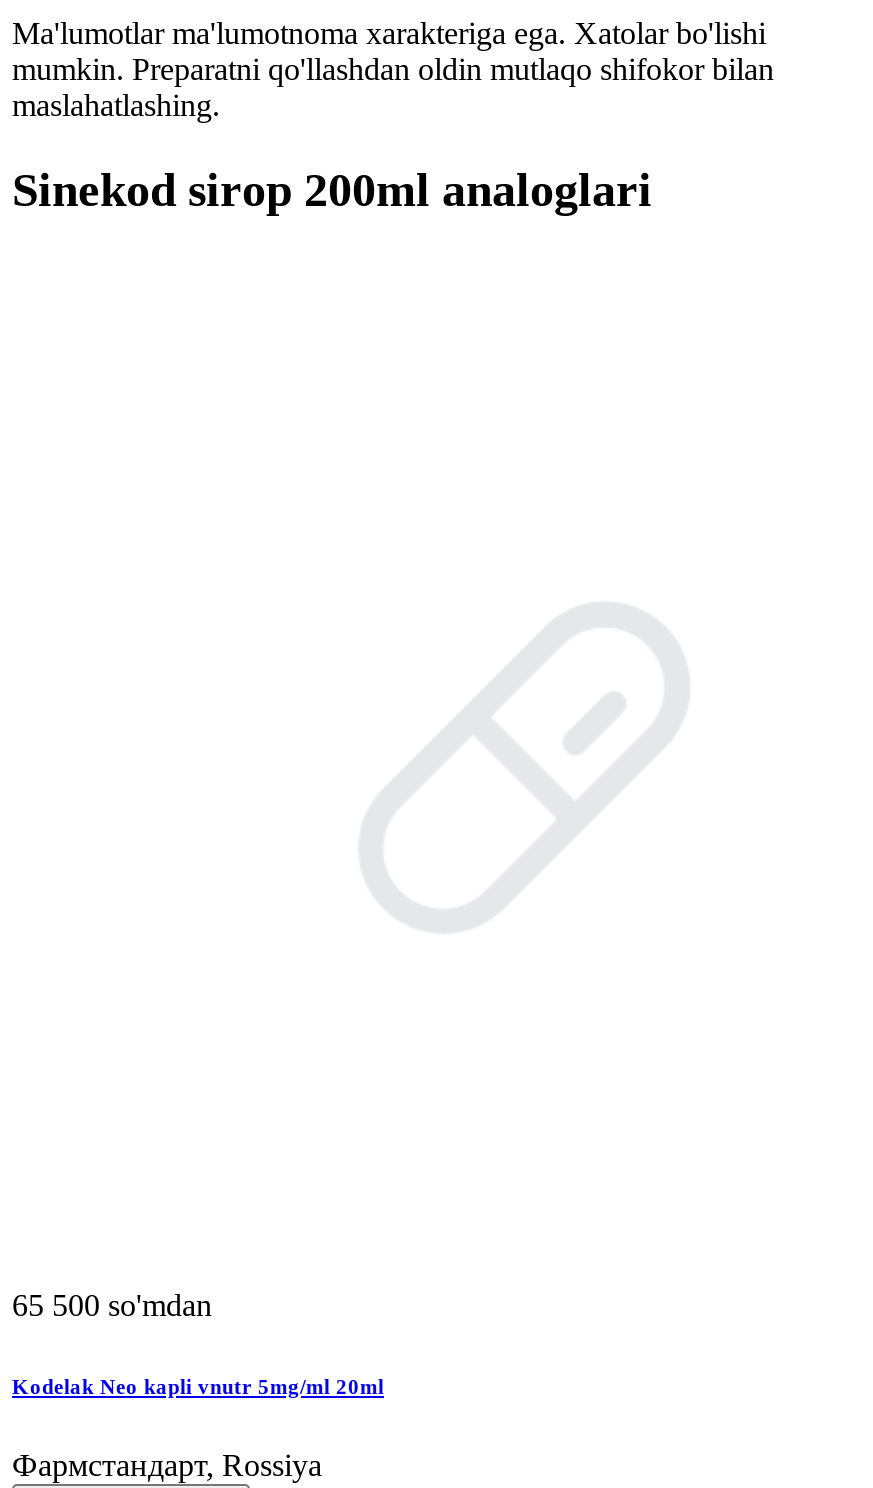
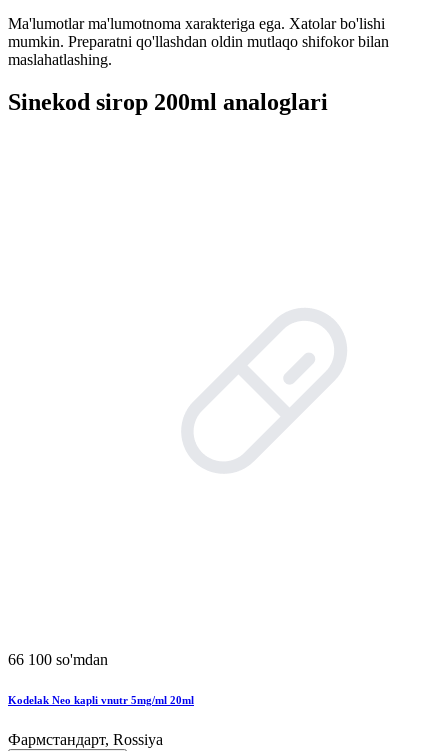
- 65 500 so'mdan
+ 66 100 so'mdan
